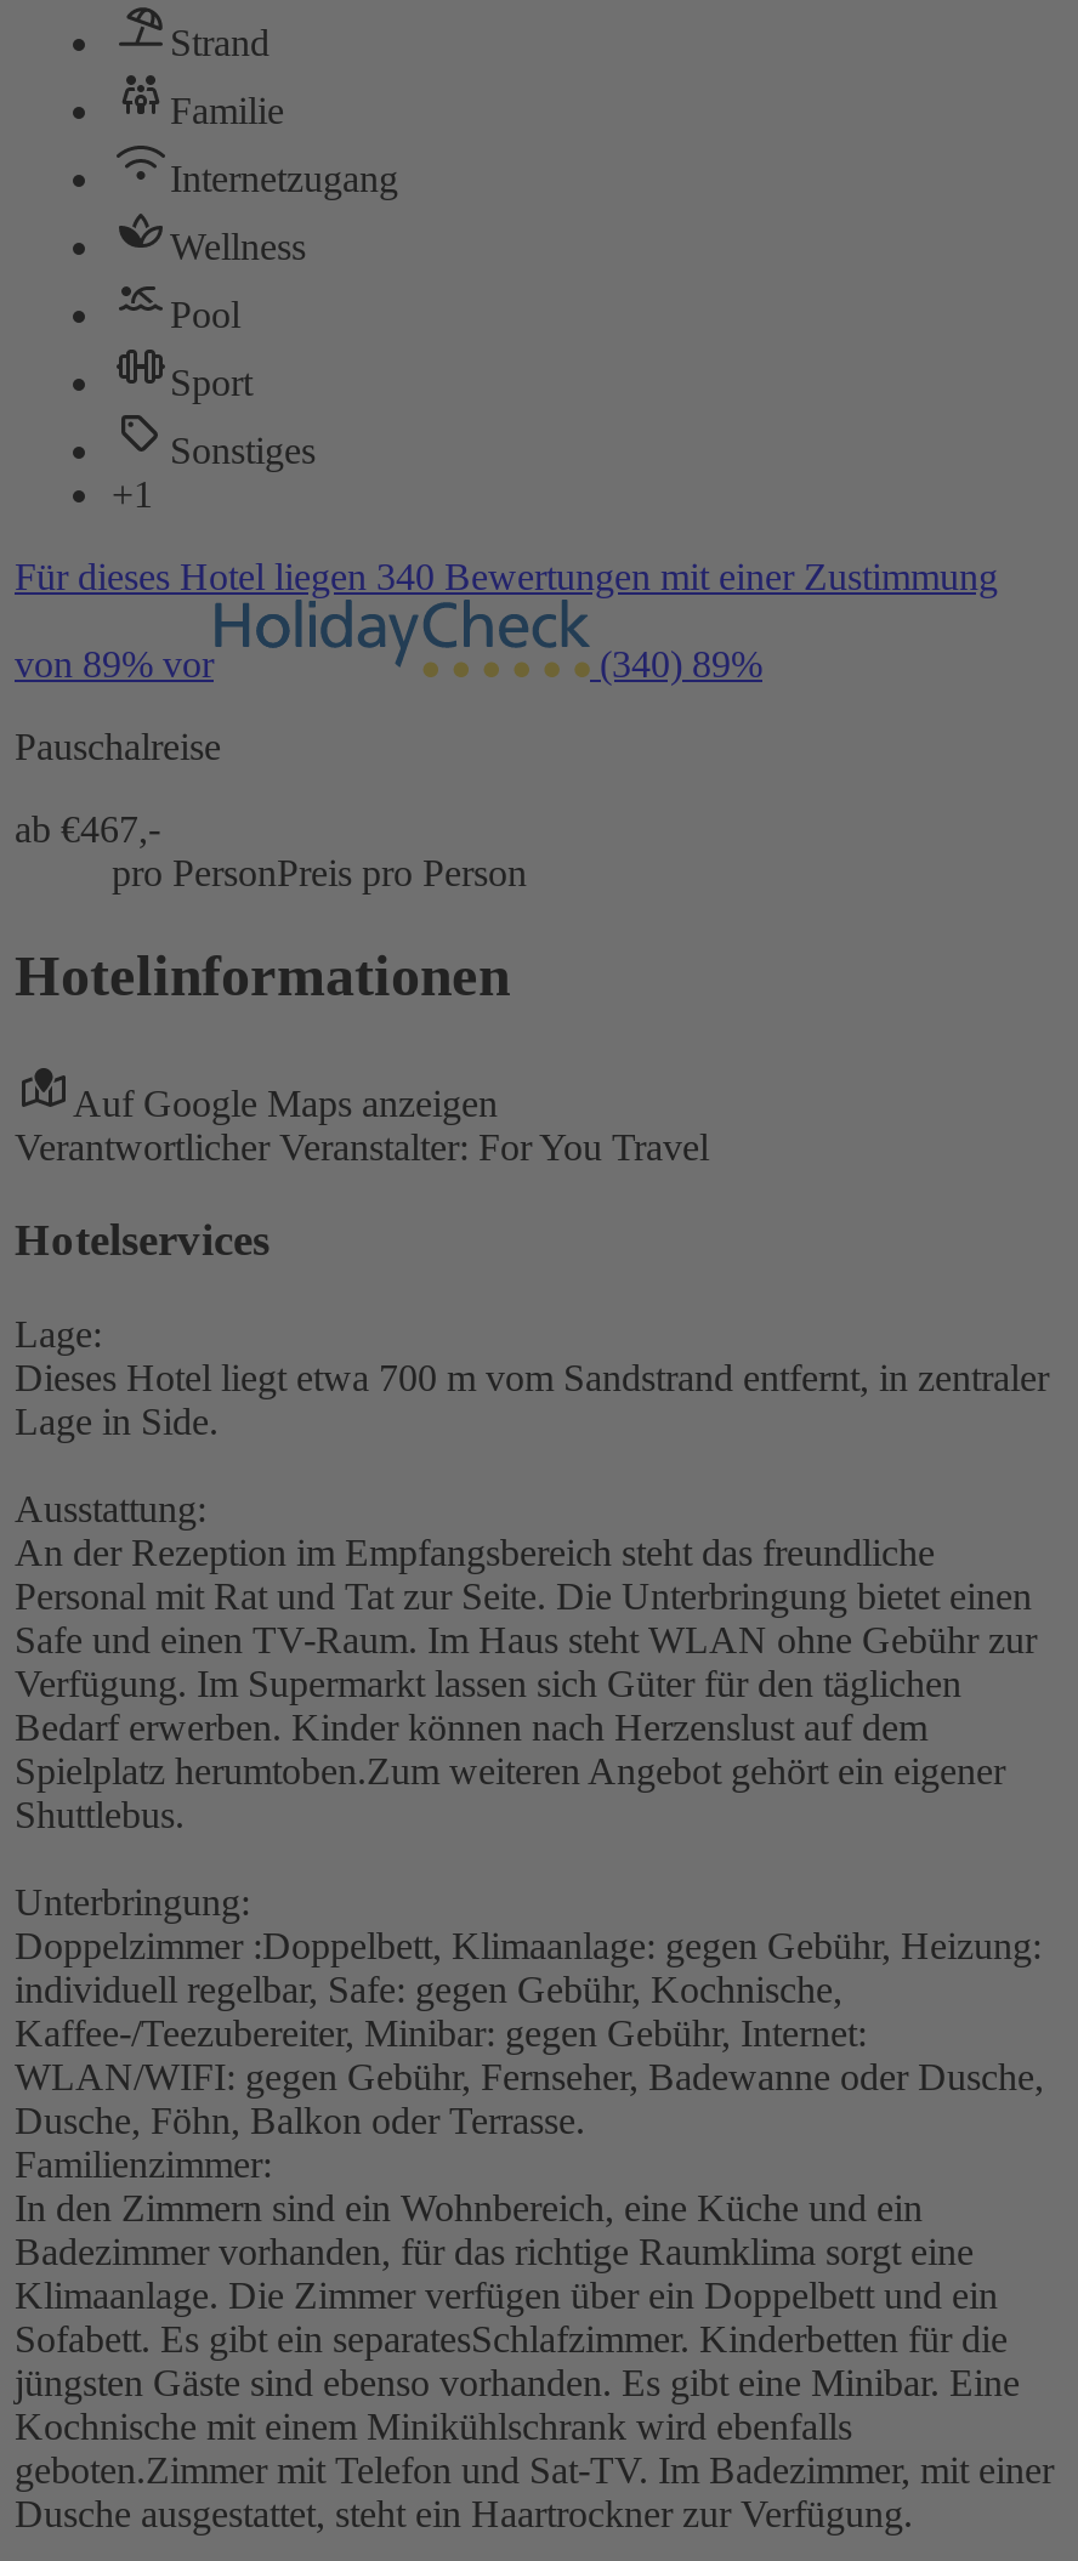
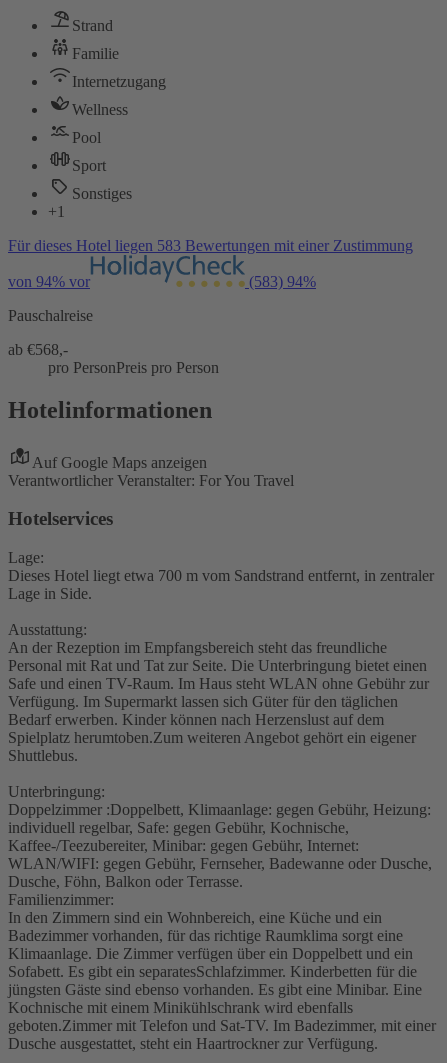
- Für dieses Hotel liegen 340 Bewertungen mit einer Zustimmung
+ Für dieses Hotel liegen 583 Bewertungen mit einer Zustimmung

- von 89% vor
+ von 94% vor

- (340) 89%
+ (583) 94%

- ab €467,-
+ ab €568,-
